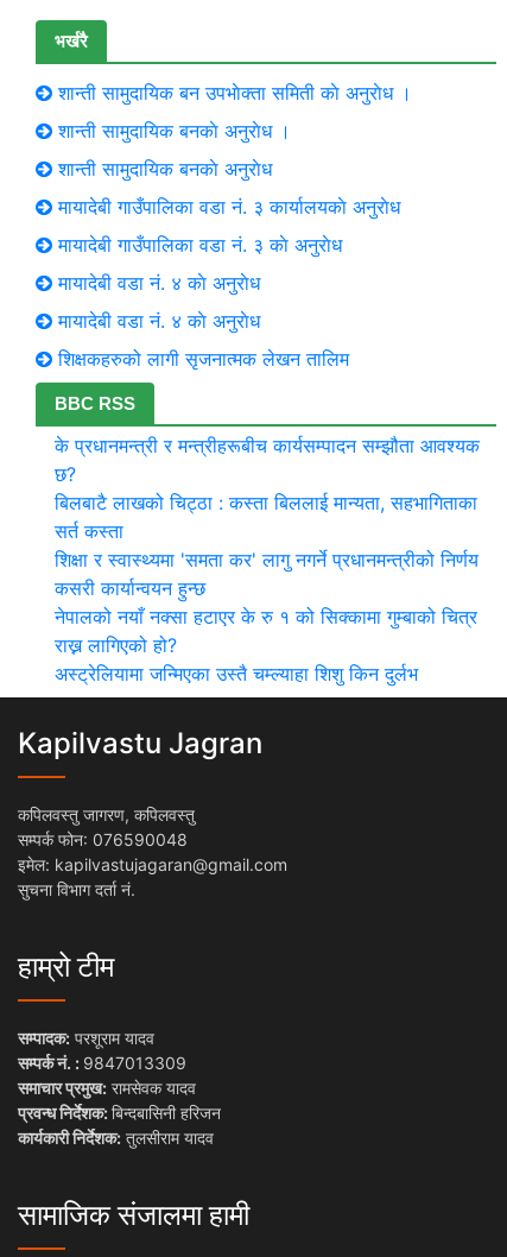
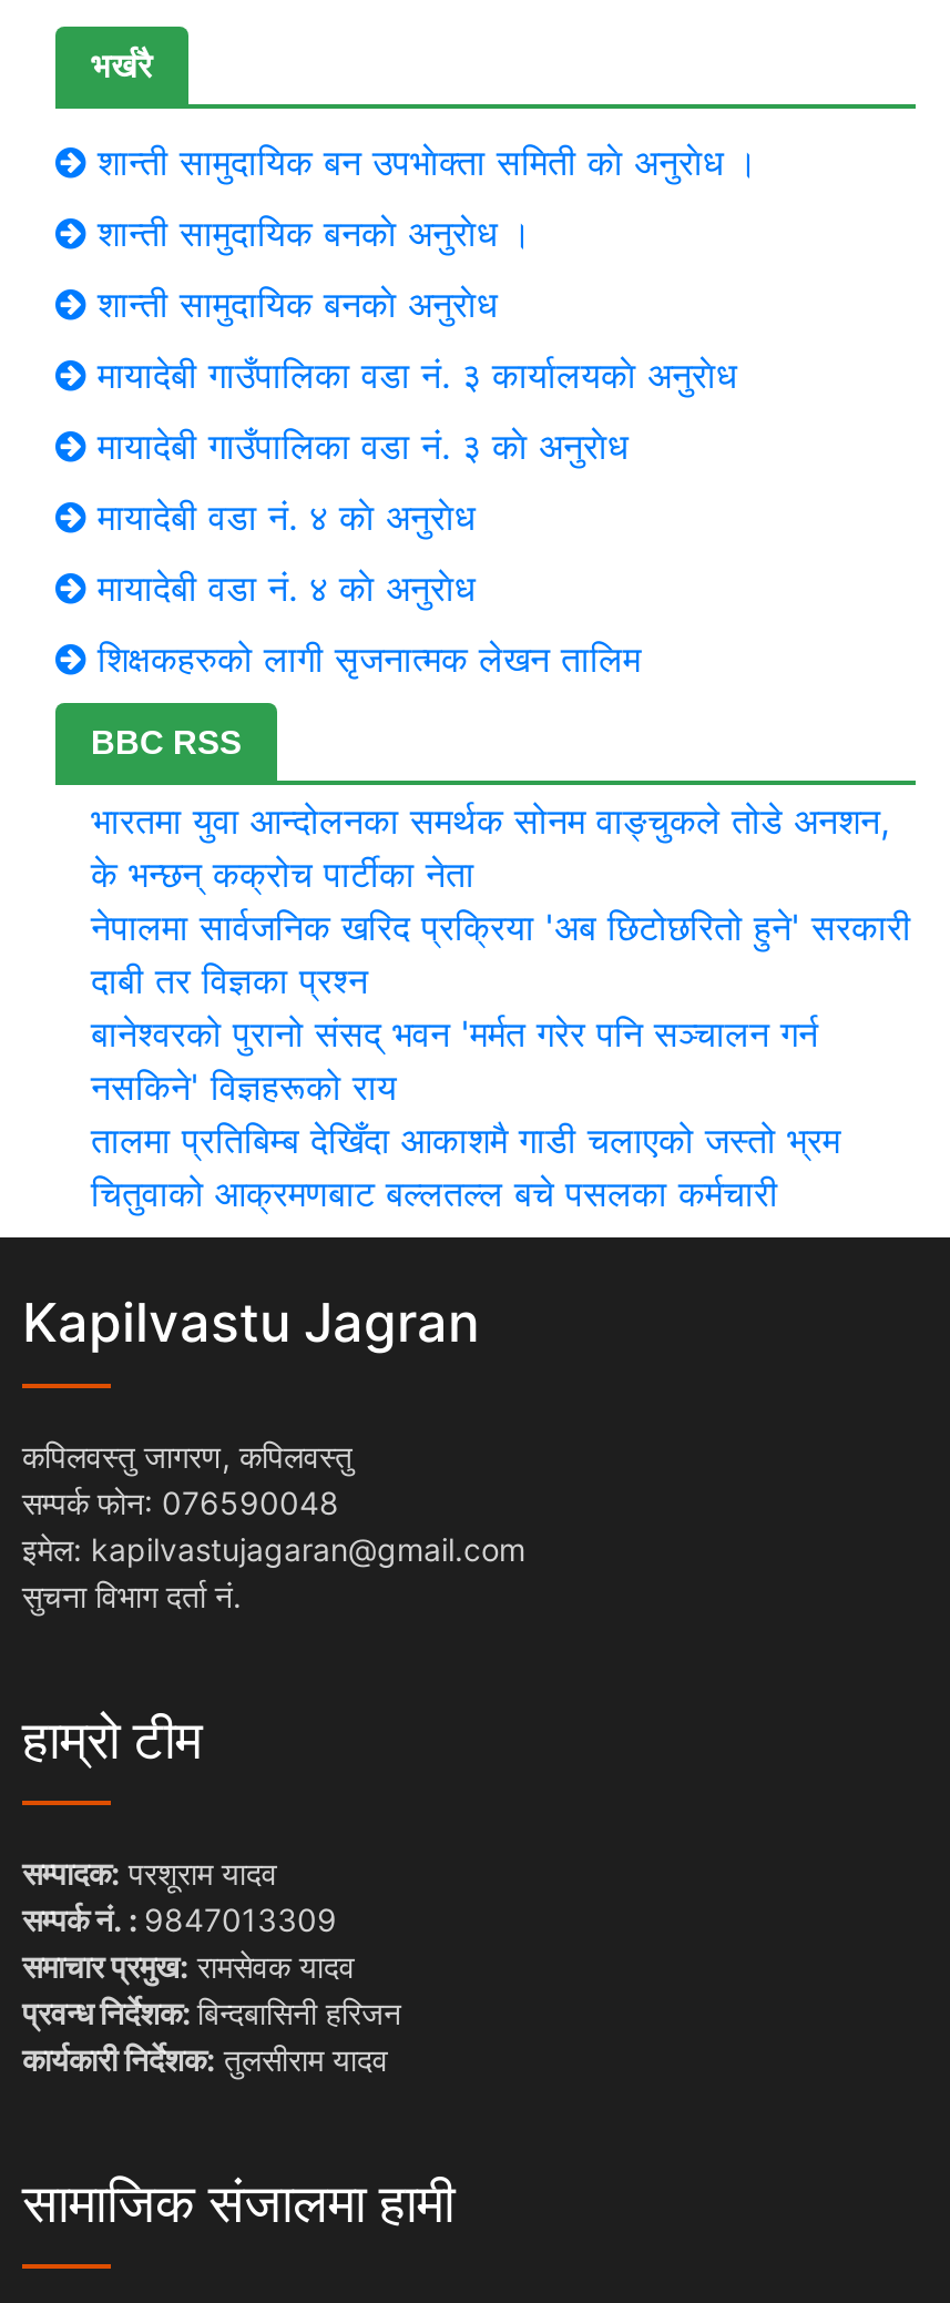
- के प्रधानमन्त्री र मन्त्रीहरूबीच कार्यसम्पादन सम्झौता आवश्यक
- छ?
- बिलबाटै लाखको चिट्ठा : कस्ता बिललाई मान्यता, सहभागिताका
- सर्त कस्ता
- शिक्षा र स्वास्थ्यमा 'समता कर' लागु नगर्ने प्रधानमन्त्रीको निर्णय
- कसरी कार्यान्वयन हुन्छ
- नेपालको नयाँ नक्सा हटाएर के रु १ को सिक्कामा गुम्बाको चित्र
- राख्न लागिएको हो?
- अस्ट्रेलियामा जन्मिएका उस्तै चम्ल्याहा शिशु किन दुर्लभ
+ भारतमा युवा आन्दोलनका समर्थक सोनम वाङ्चुकले तोडे अनशन,
+ के भन्छन् कक्रोच पार्टीका नेता
+ नेपालमा सार्वजनिक खरिद प्रक्रिया 'अब छिटोछरितो हुने' सरकारी
+ दाबी तर विज्ञका प्रश्न
+ बानेश्वरको पुरानो संसद् भवन 'मर्मत गरेर पनि सञ्चालन गर्न
+ नसकिने' विज्ञहरूको राय
+ तालमा प्रतिबिम्ब देखिँदा आकाशमै गाडी चलाएको जस्तो भ्रम
+ चितुवाको आक्रमणबाट बल्लतल्ल बचे पसलका कर्मचारी
